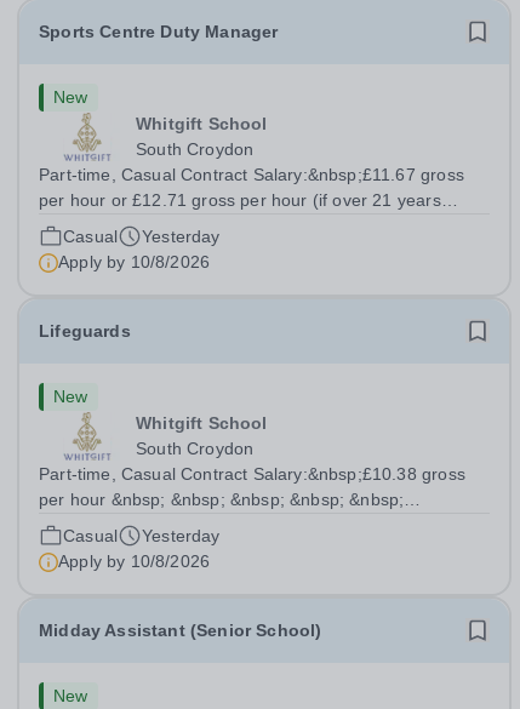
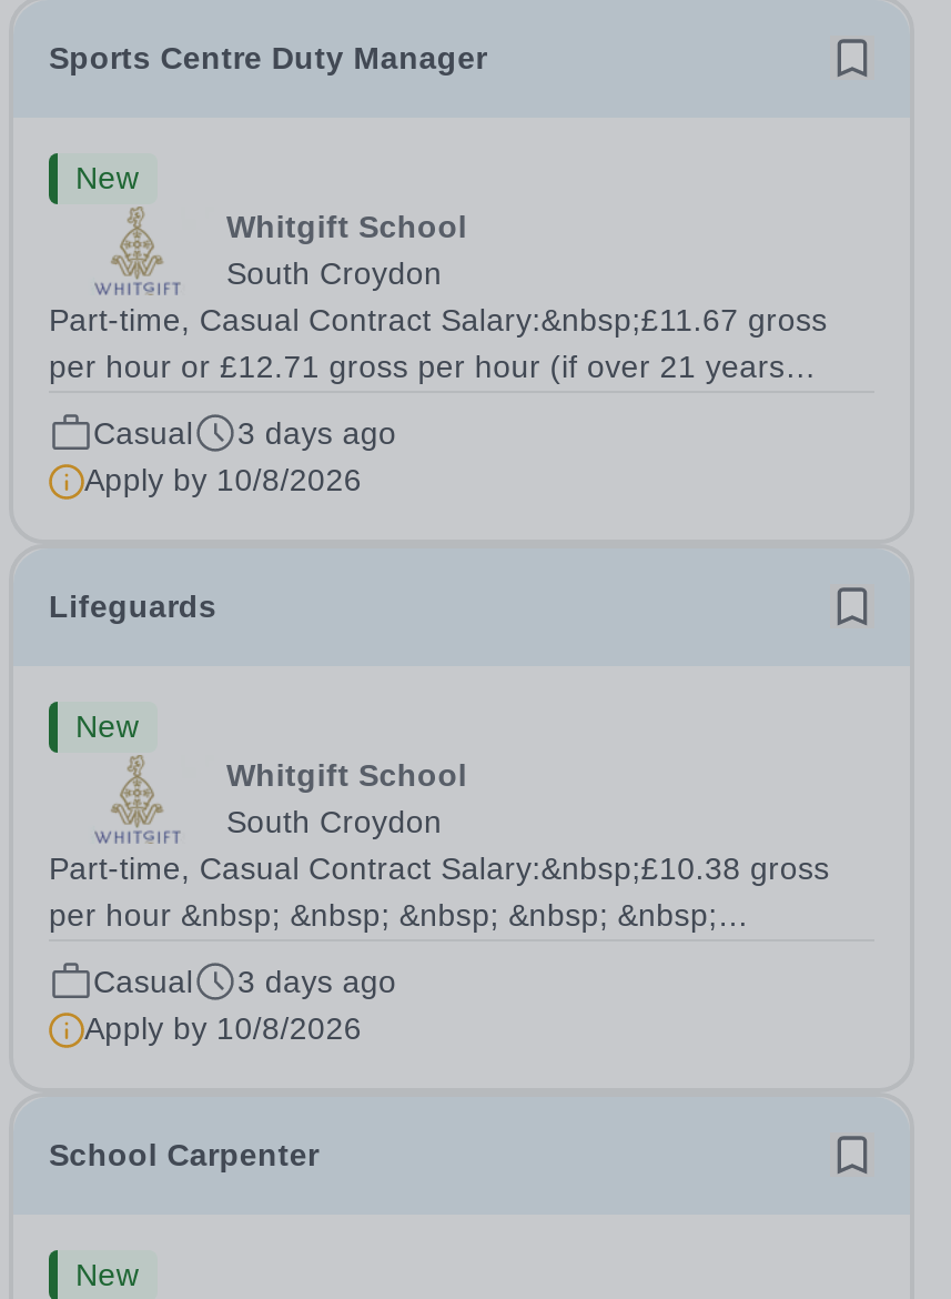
- Yesterday
+ 3 days ago

- Yesterday
+ 3 days ago

- Midday Assistant (Senior School)
+ School Carpenter
